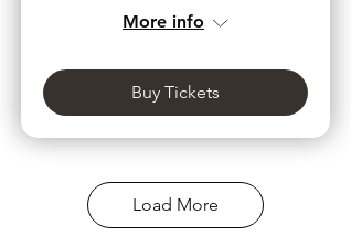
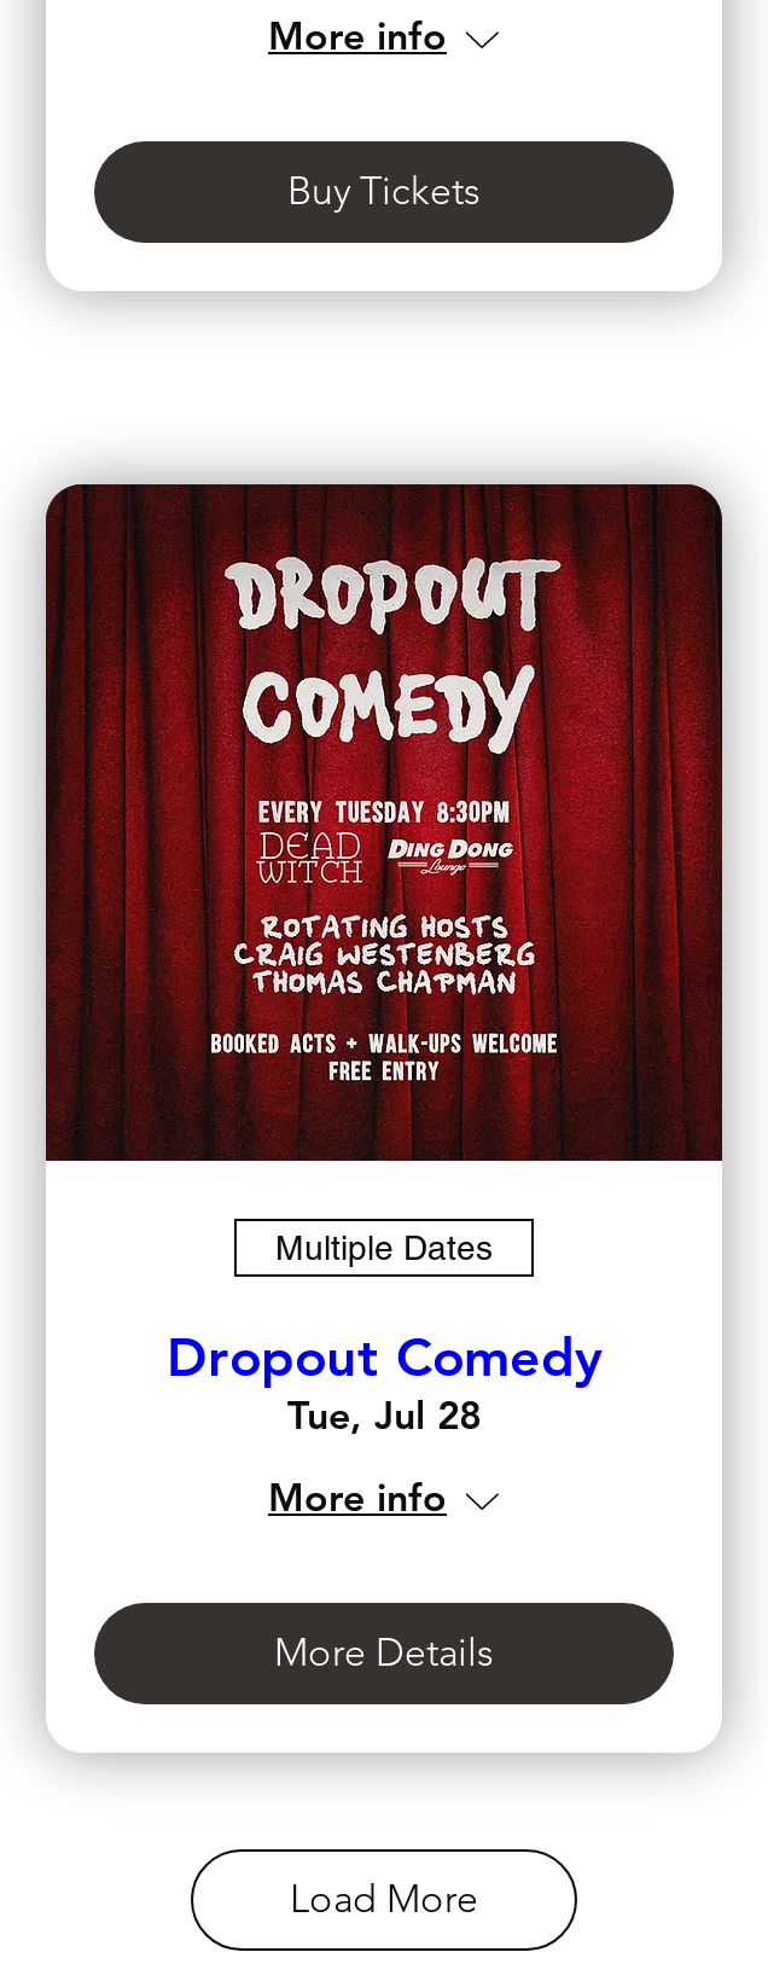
+ [image]
+ Multiple Dates
+ Dropout Comedy
+ Tue, Jul 28
+ More info
+ More Details
